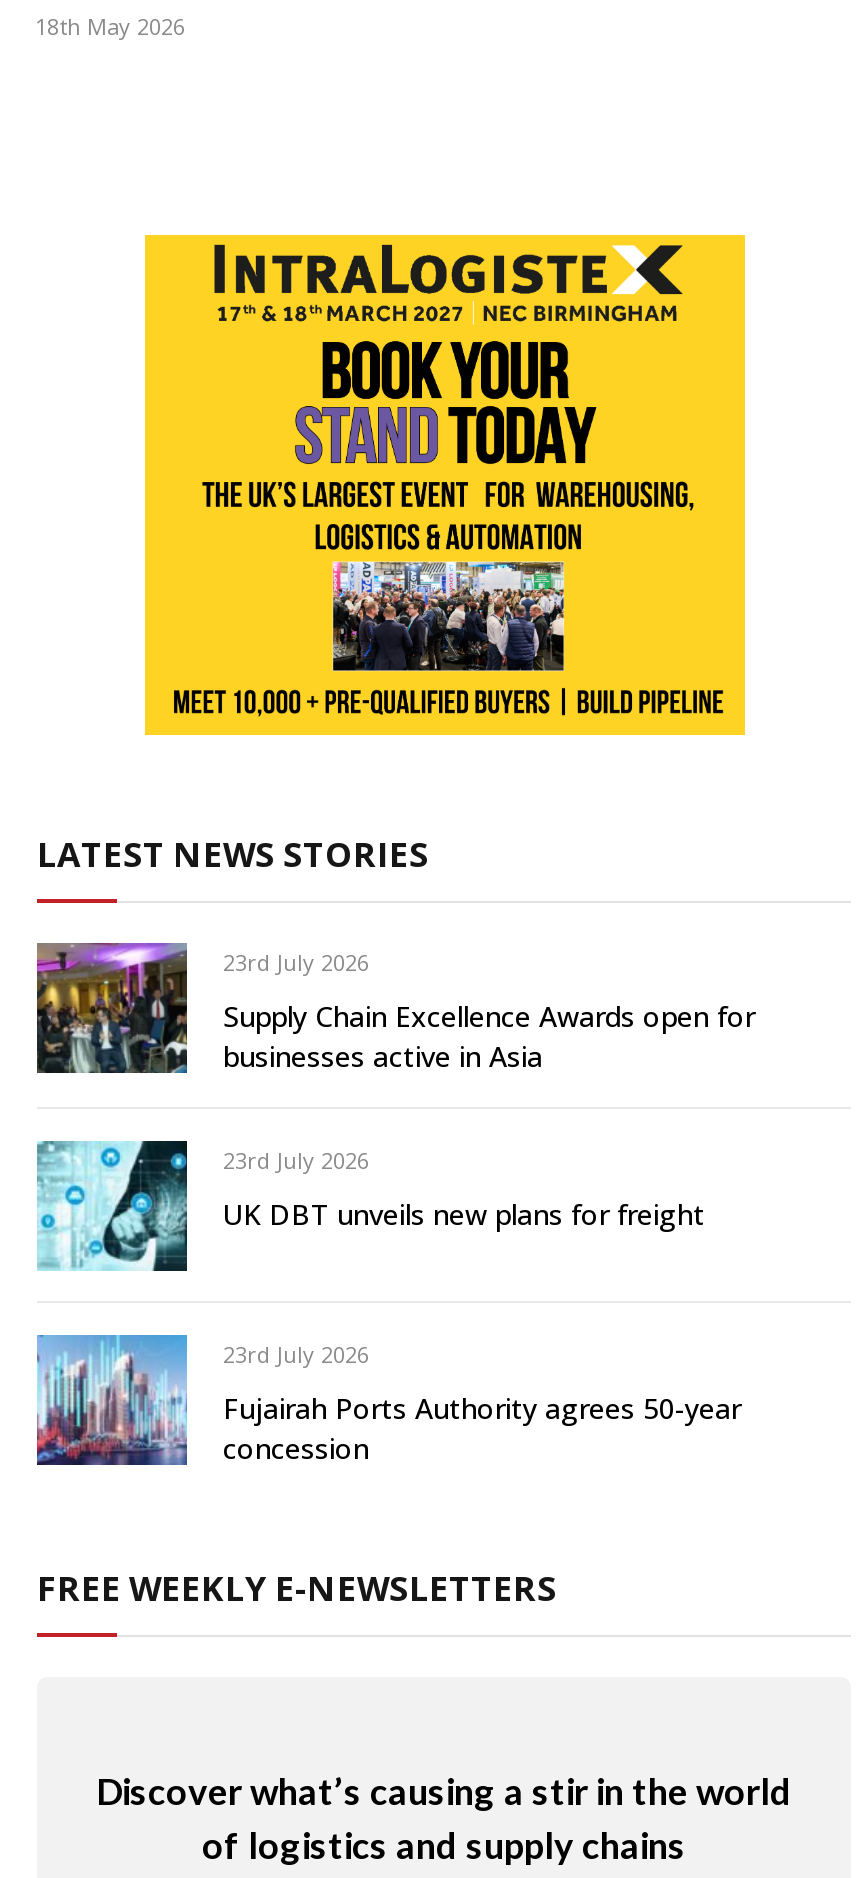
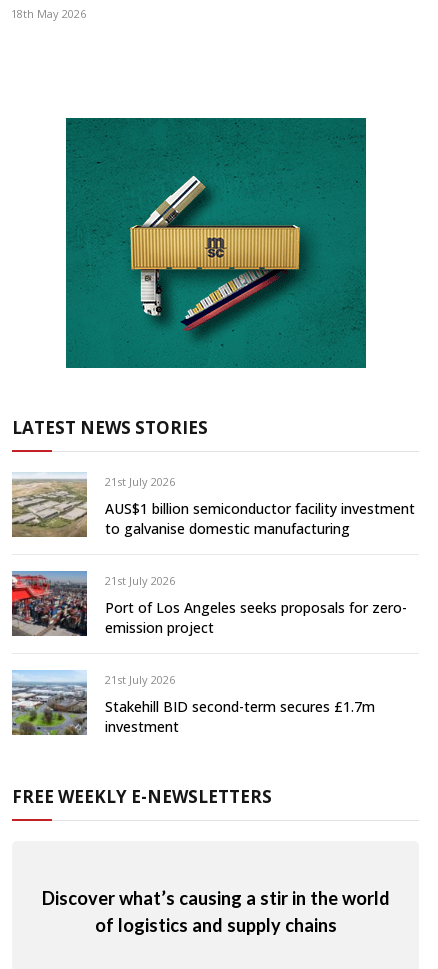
- [image]
+ [image]

- [image]
- 23rd July 2026
+ [image]
+ 21st July 2026

- Supply Chain Excellence Awards open for
- businesses active in Asia
+ AUS$1 billion semiconductor facility investment
+ to galvanise domestic manufacturing

- [image]
- 23rd July 2026
+ [image]
+ 21st July 2026

- UK DBT unveils new plans for freight
+ Port of Los Angeles seeks proposals for zero-
+ emission project

- [image]
- 23rd July 2026
+ [image]
+ 21st July 2026

- Fujairah Ports Authority agrees 50-year
- concession
+ Stakehill BID second-term secures £1.7m
+ investment
